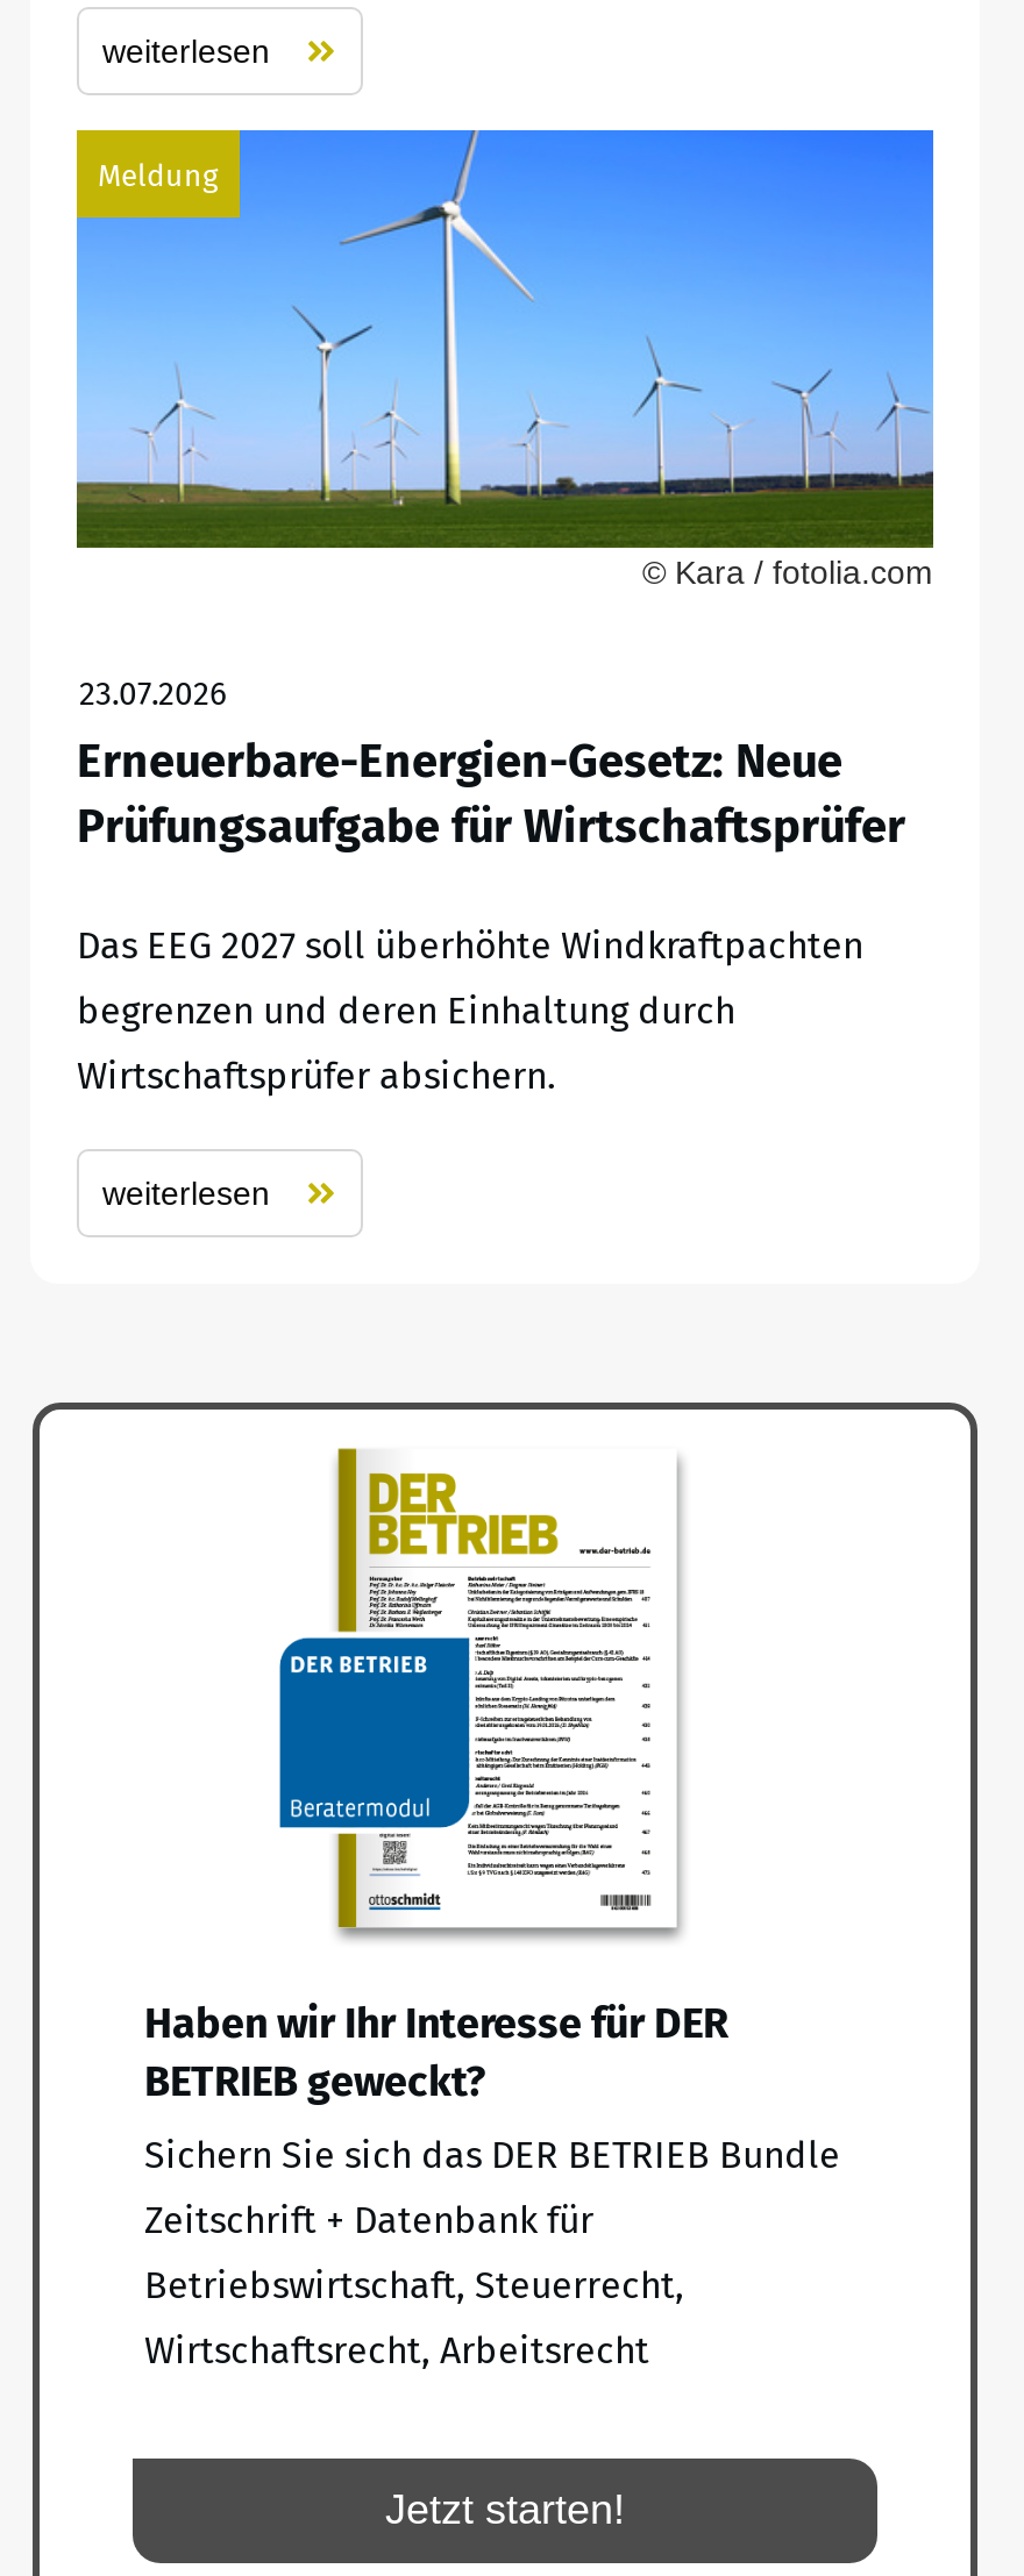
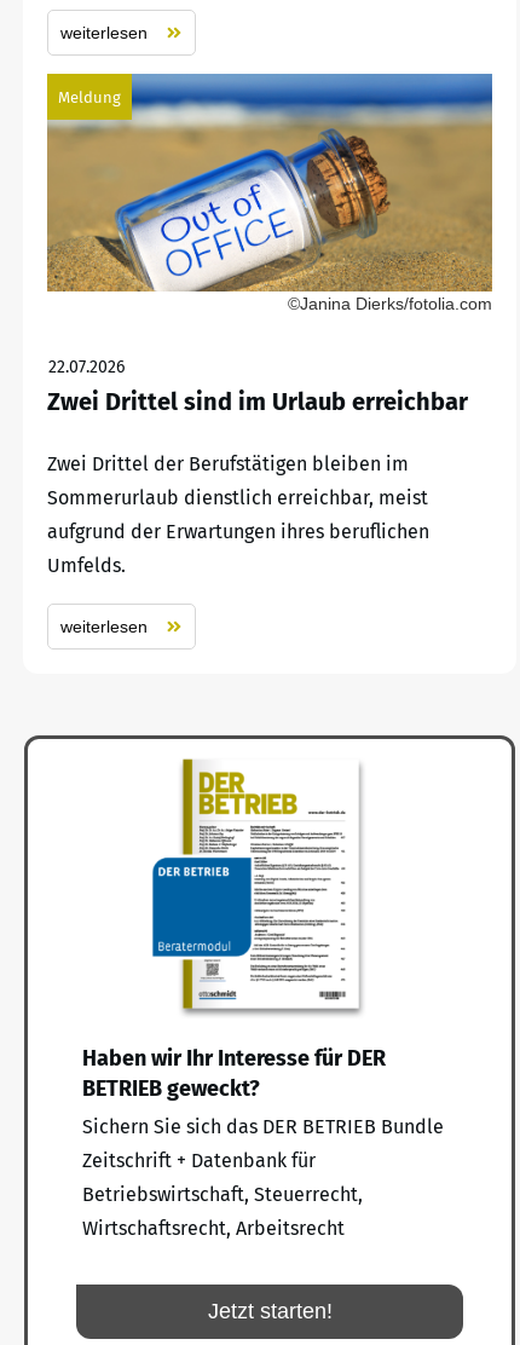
- [image]
- © Kara / fotolia.com
- 23.07.2026
- Erneuerbare-Energien-Gesetz: Neue
- Prüfungsaufgabe für Wirtschaftsprüfer
- Das EEG 2027 soll überhöhte Windkraftpachten
- begrenzen und deren Einhaltung durch
- Wirtschaftsprüfer absichern.
+ [image]
+ ©Janina Dierks/fotolia.com
+ 22.07.2026
+ Zwei Drittel sind im Urlaub erreichbar
+ Zwei Drittel der Berufstätigen bleiben im
+ Sommerurlaub dienstlich erreichbar, meist
+ aufgrund der Erwartungen ihres beruflichen
+ Umfelds.
